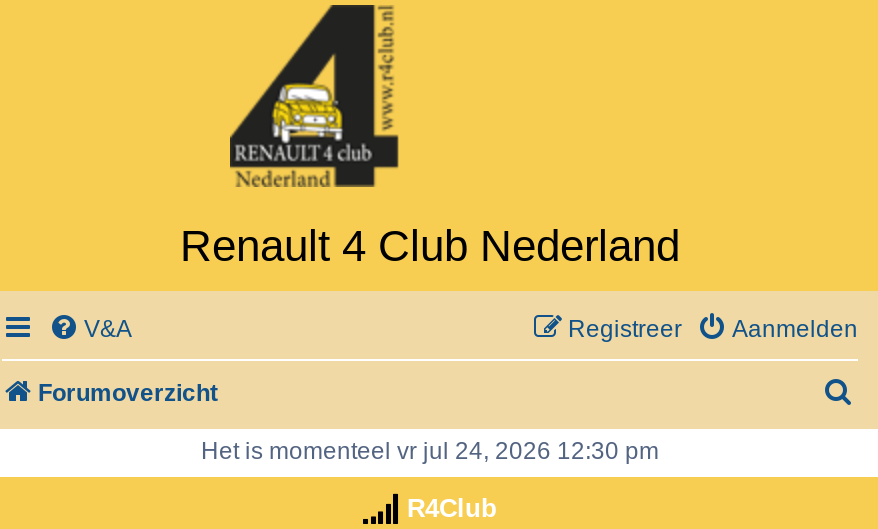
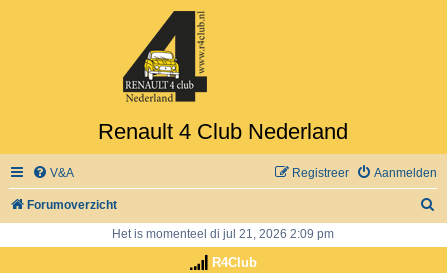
- Het is momenteel vr jul 24, 2026 12:30 pm
+ Het is momenteel di jul 21, 2026 2:09 pm
